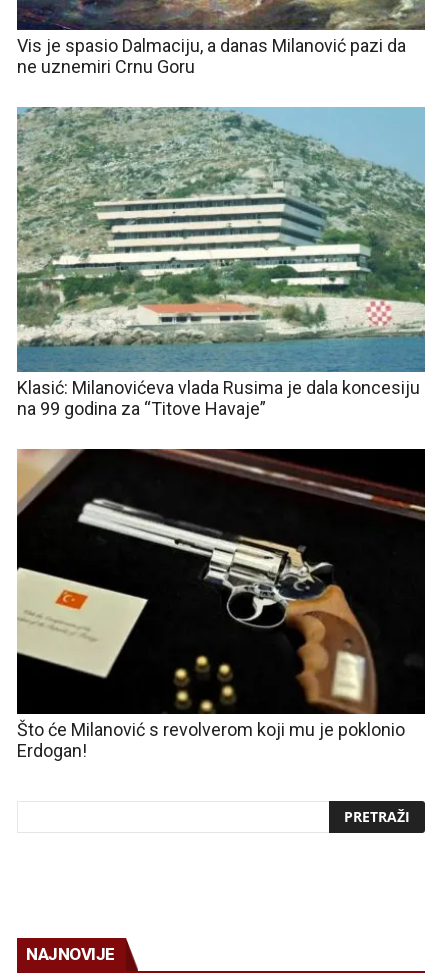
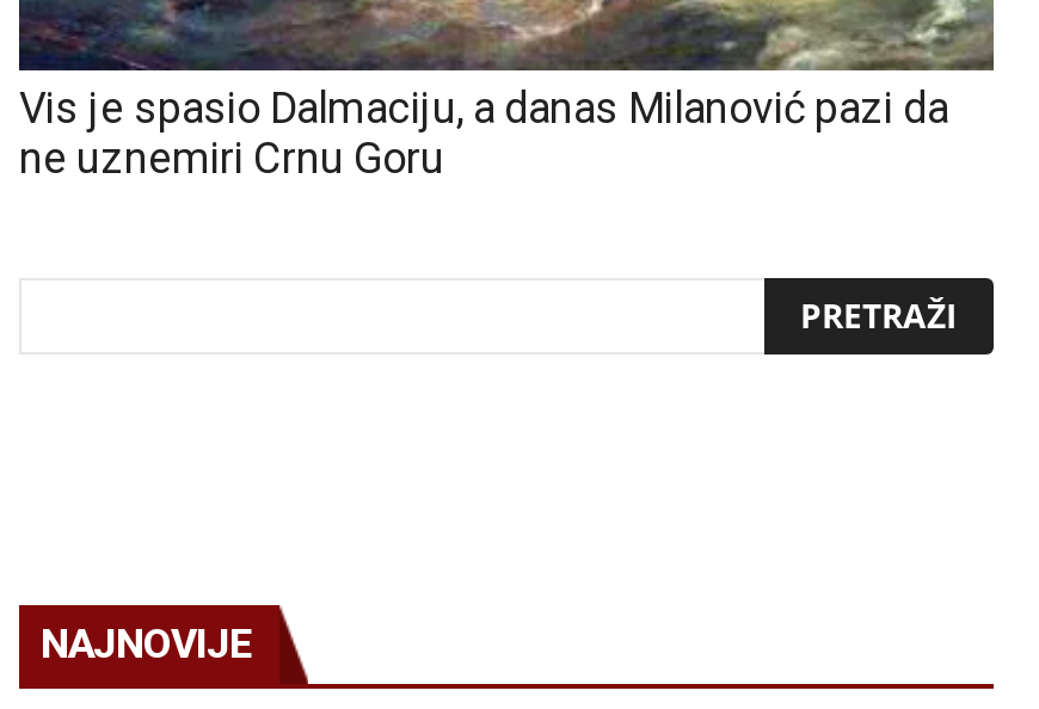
- [image]
- Klasić: Milanovićeva vlada Rusima je dala koncesiju
- na 99 godina za “Titove Havaje”

- [image]
- Što će Milanović s revolverom koji mu je poklonio
- Erdogan!
